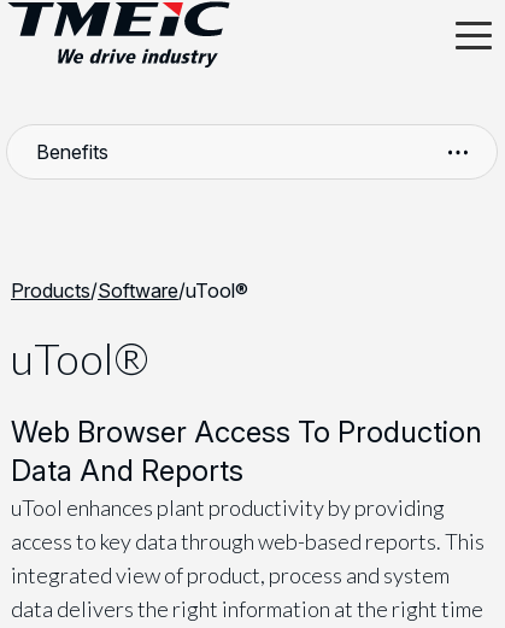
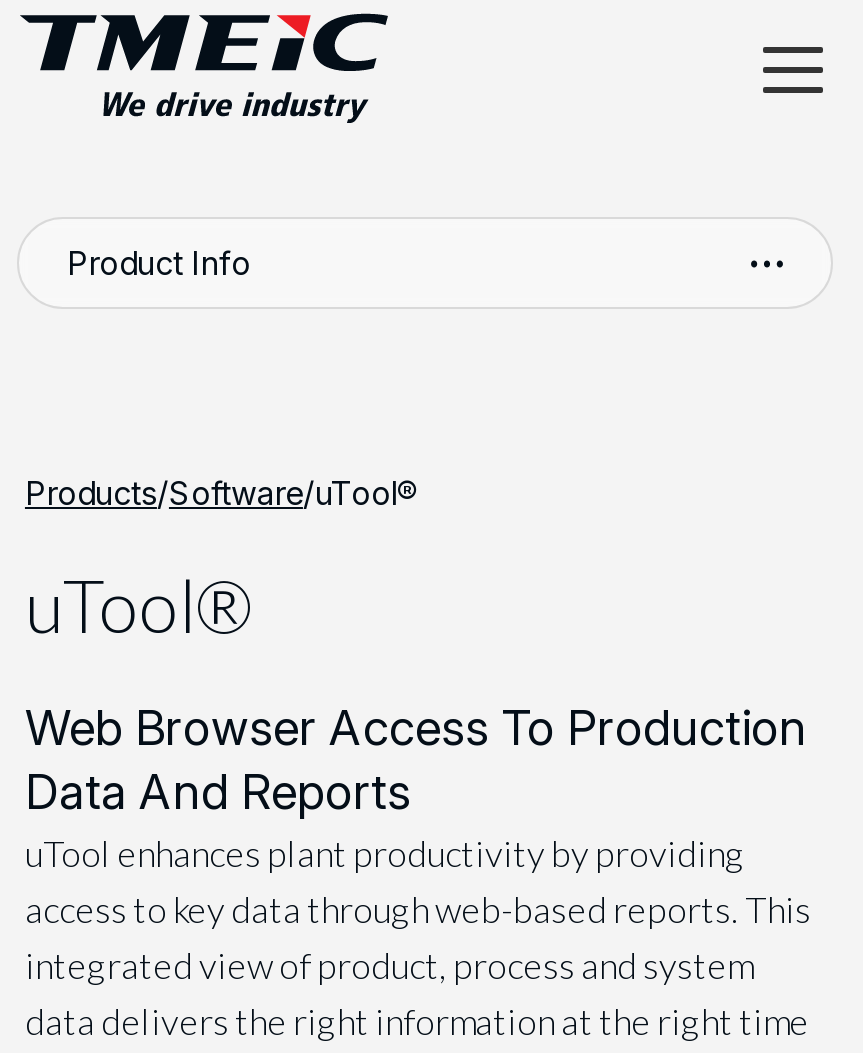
- Benefits
+ Product Info
